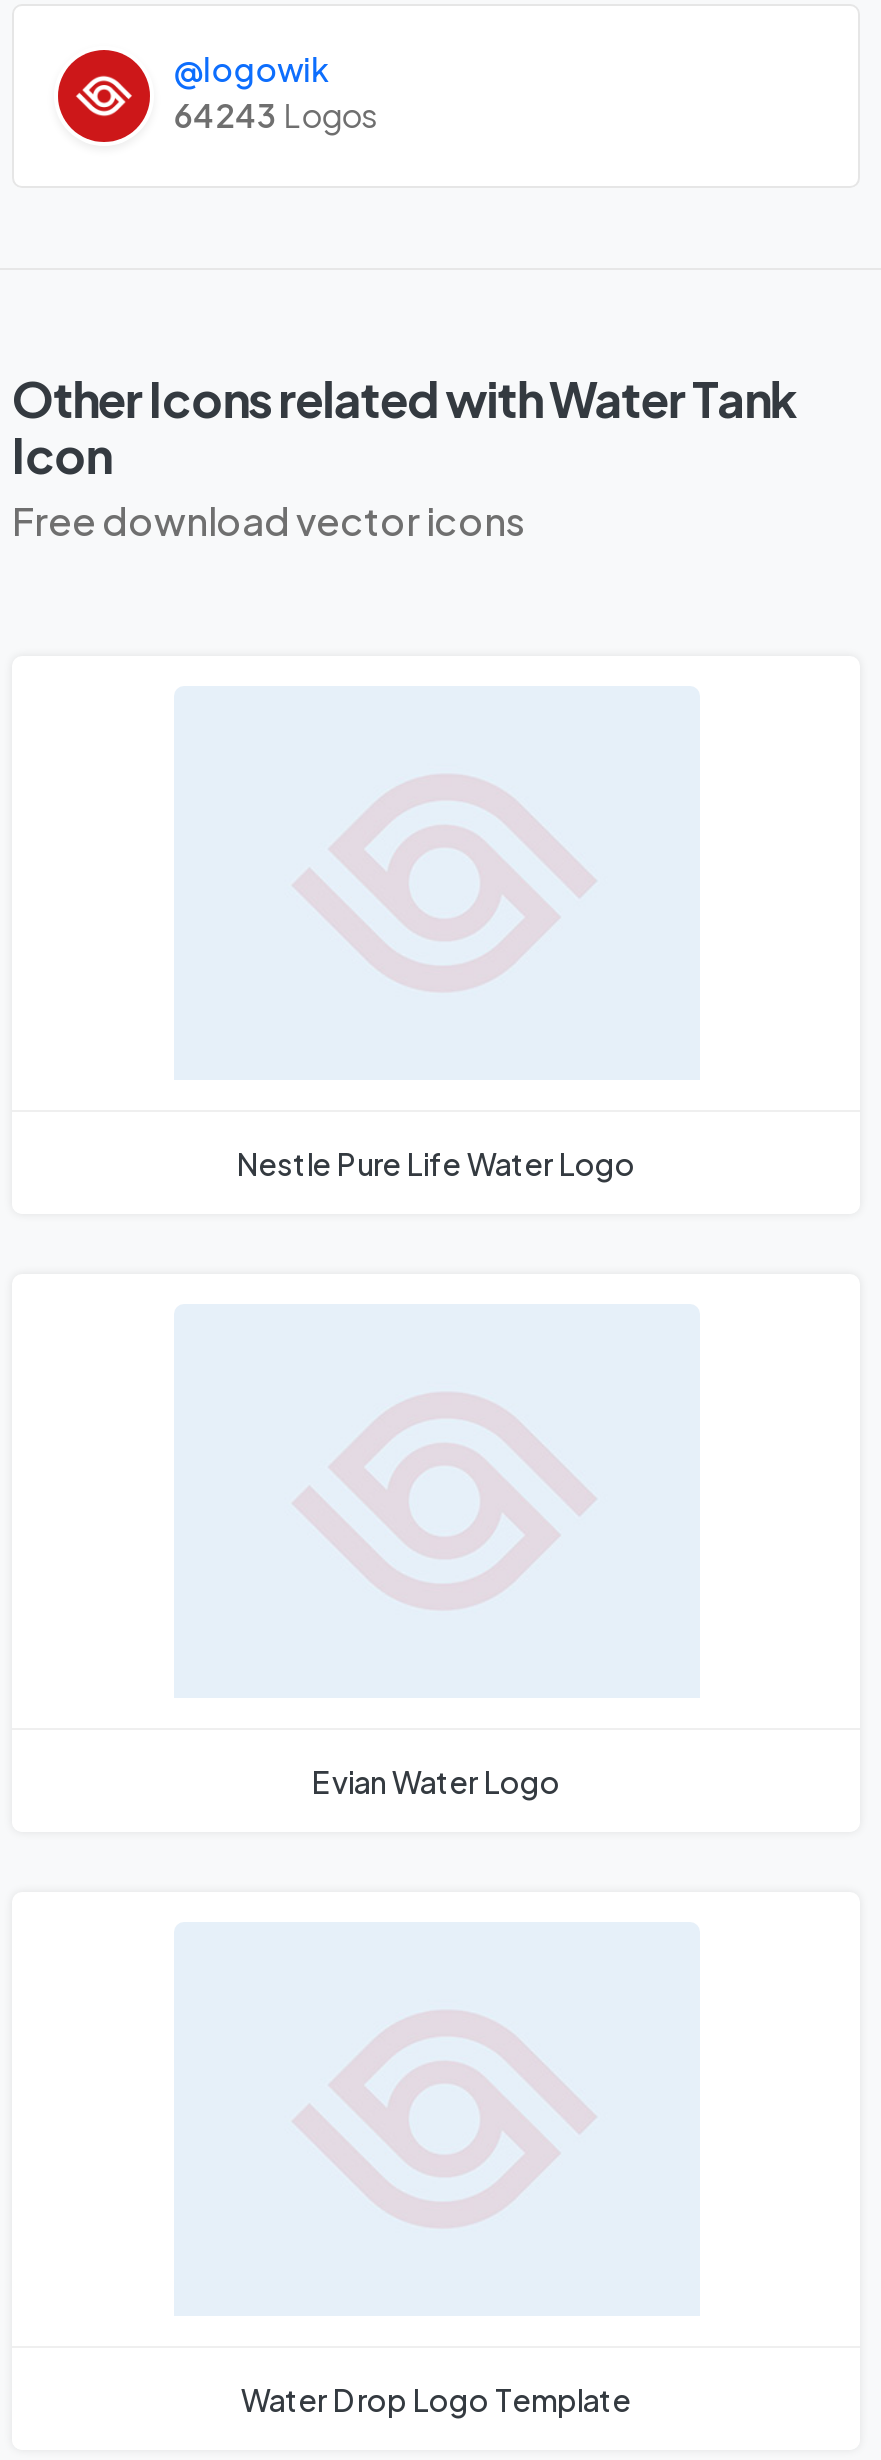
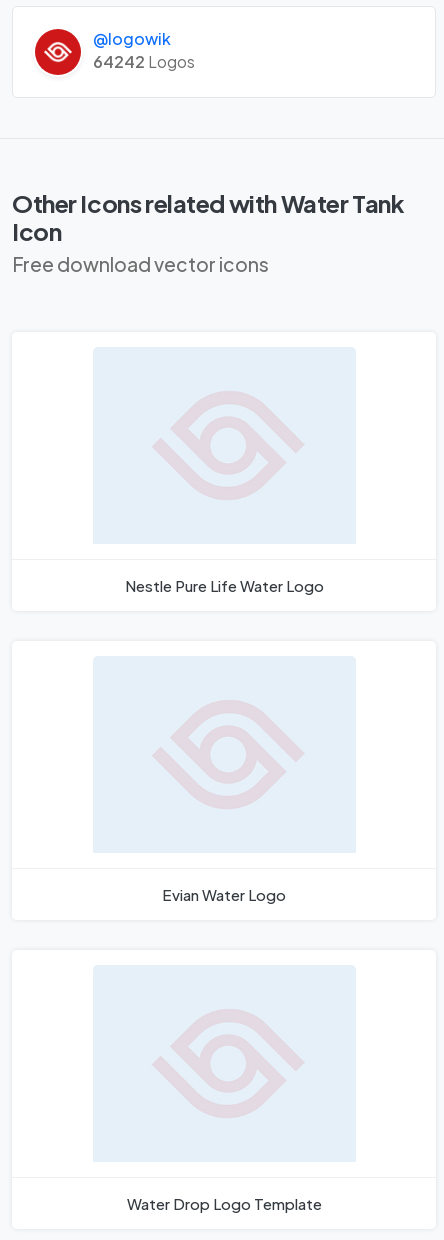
- 64243 Logos
+ 64242 Logos
